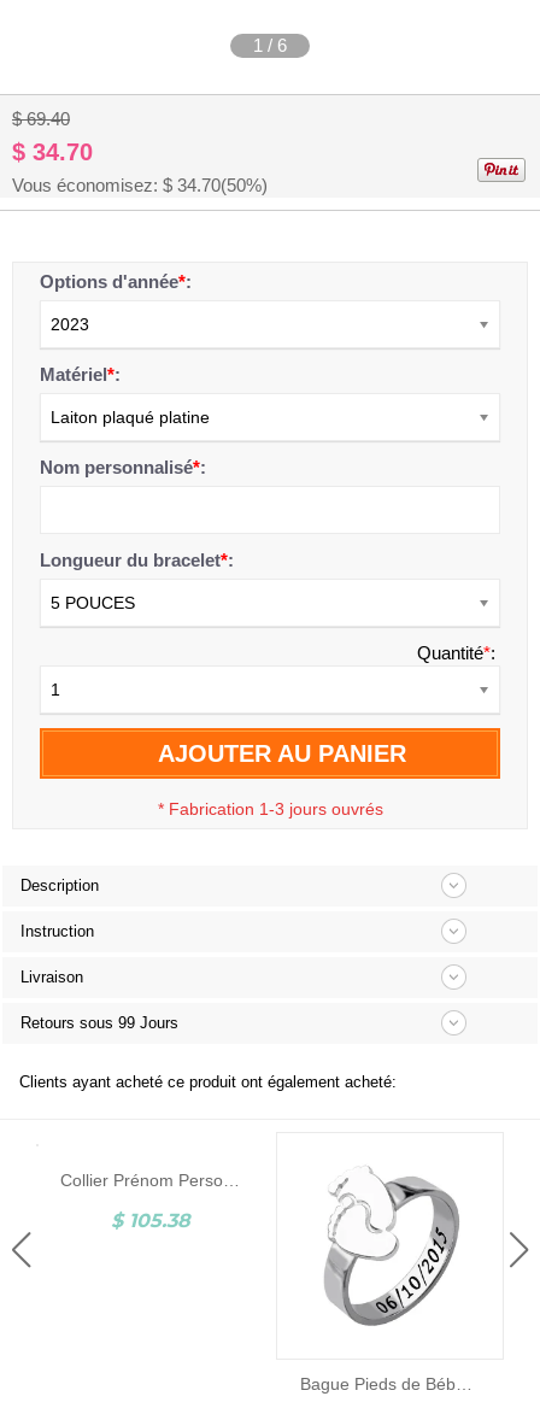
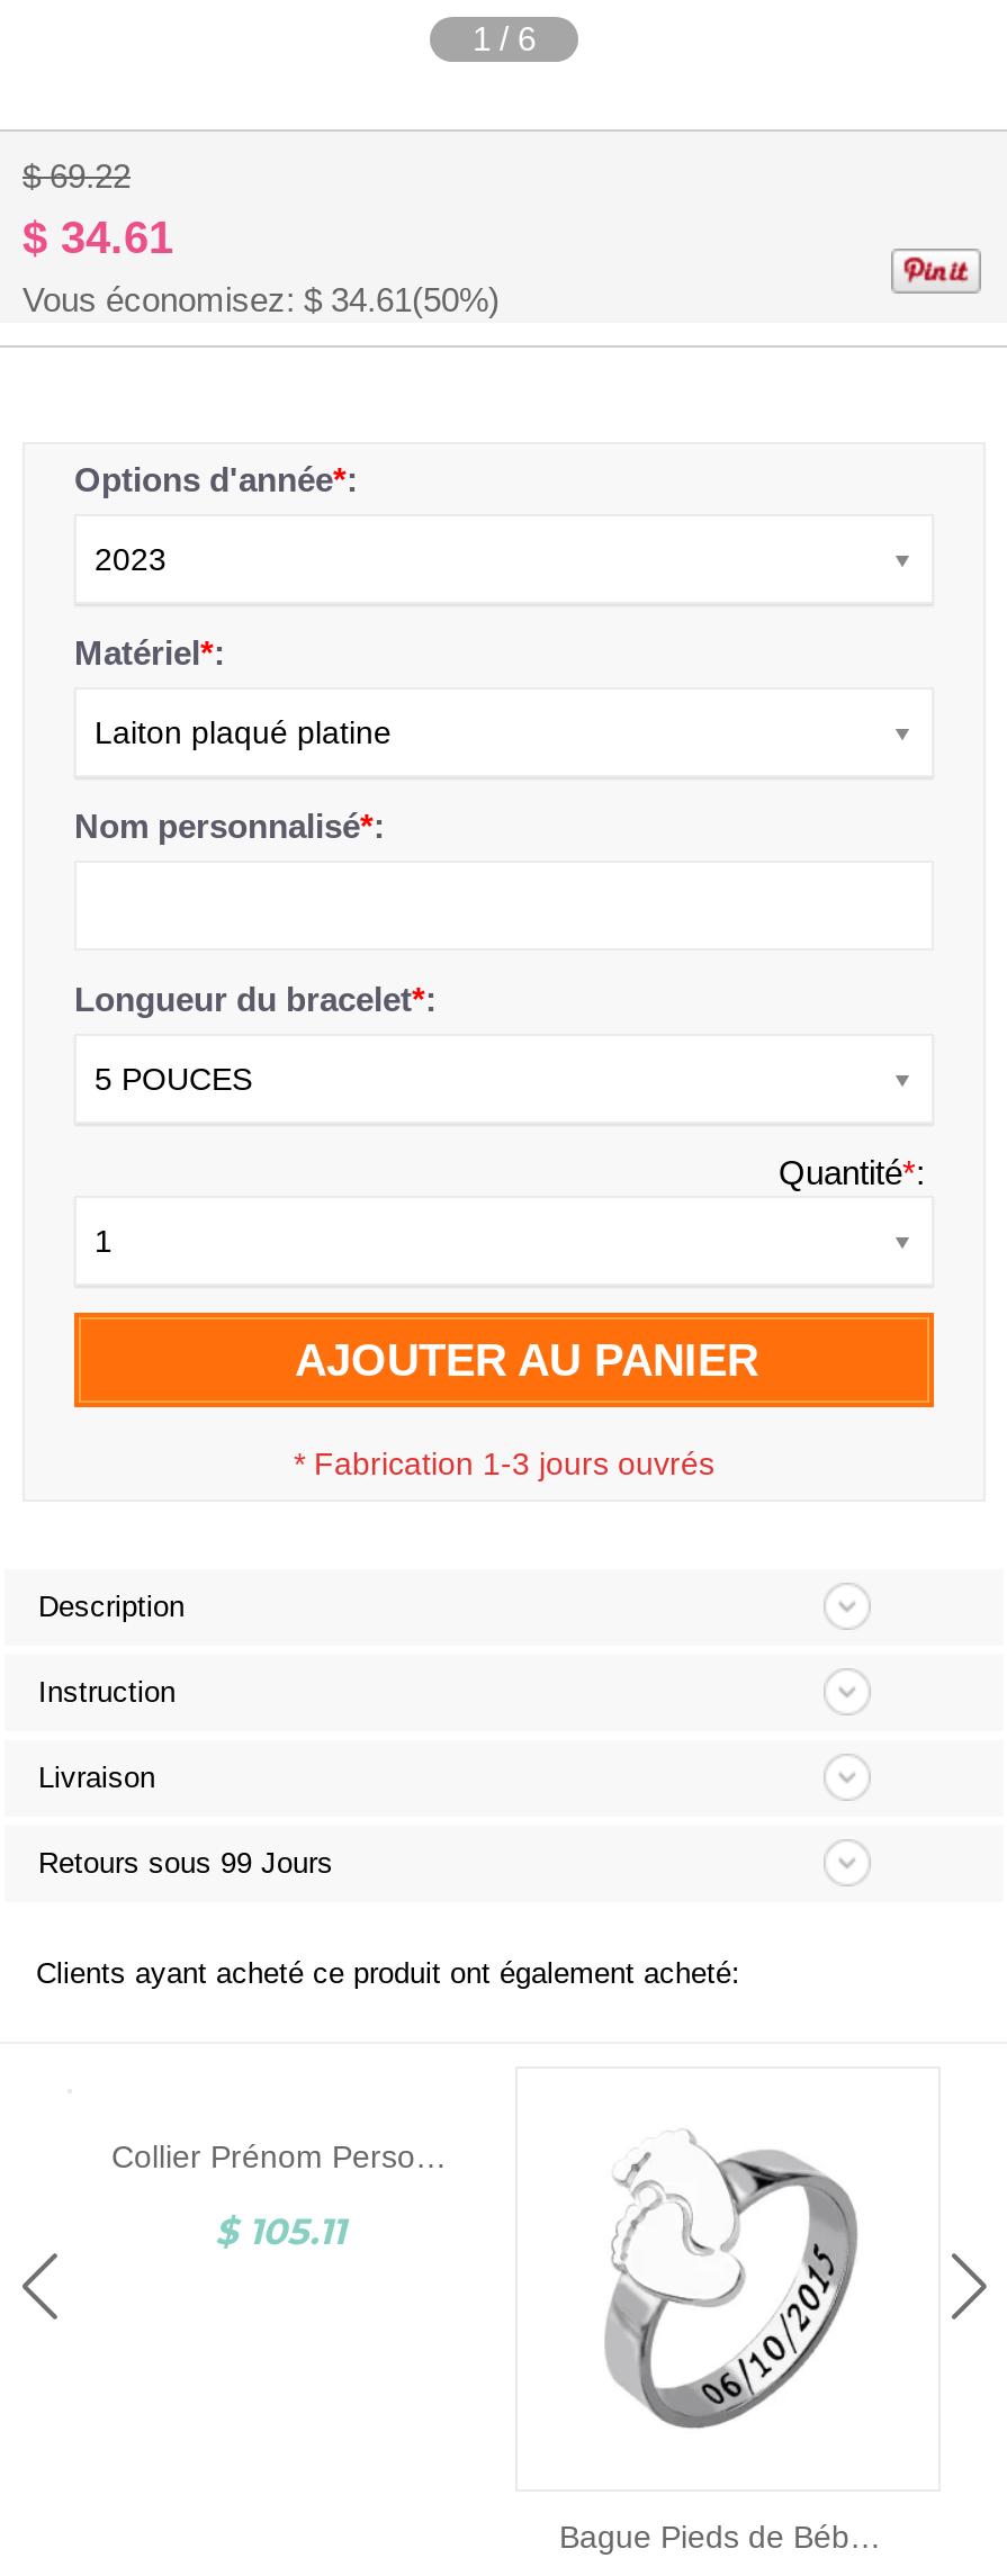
- $ 69.40
+ $ 69.22

- $ 34.70
+ $ 34.61

- Vous économisez: $34.70(50%)
+ Vous économisez: $34.61(50%)

- $ 105.38
+ $ 105.11
